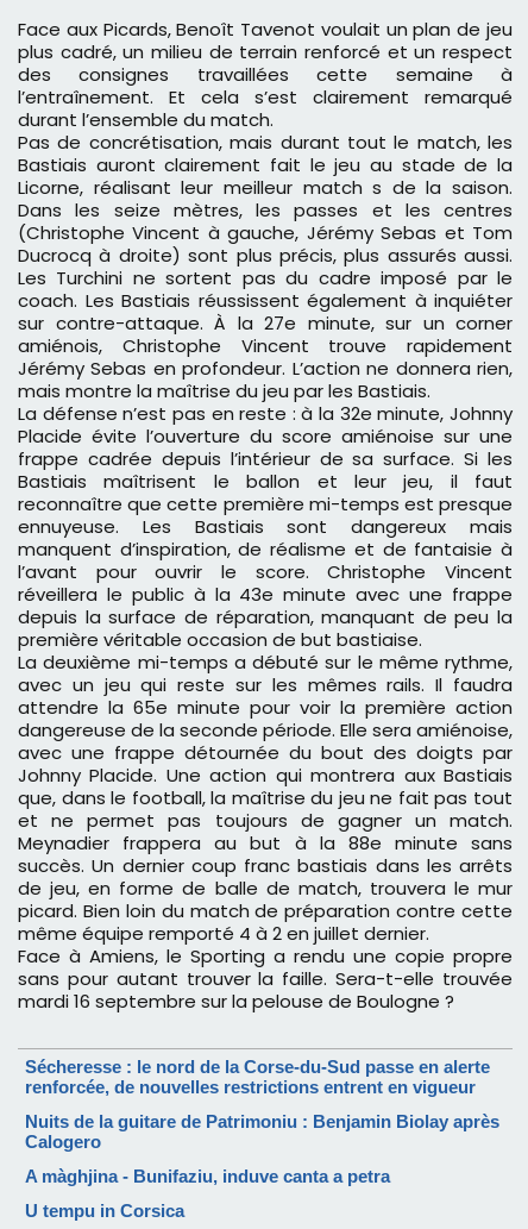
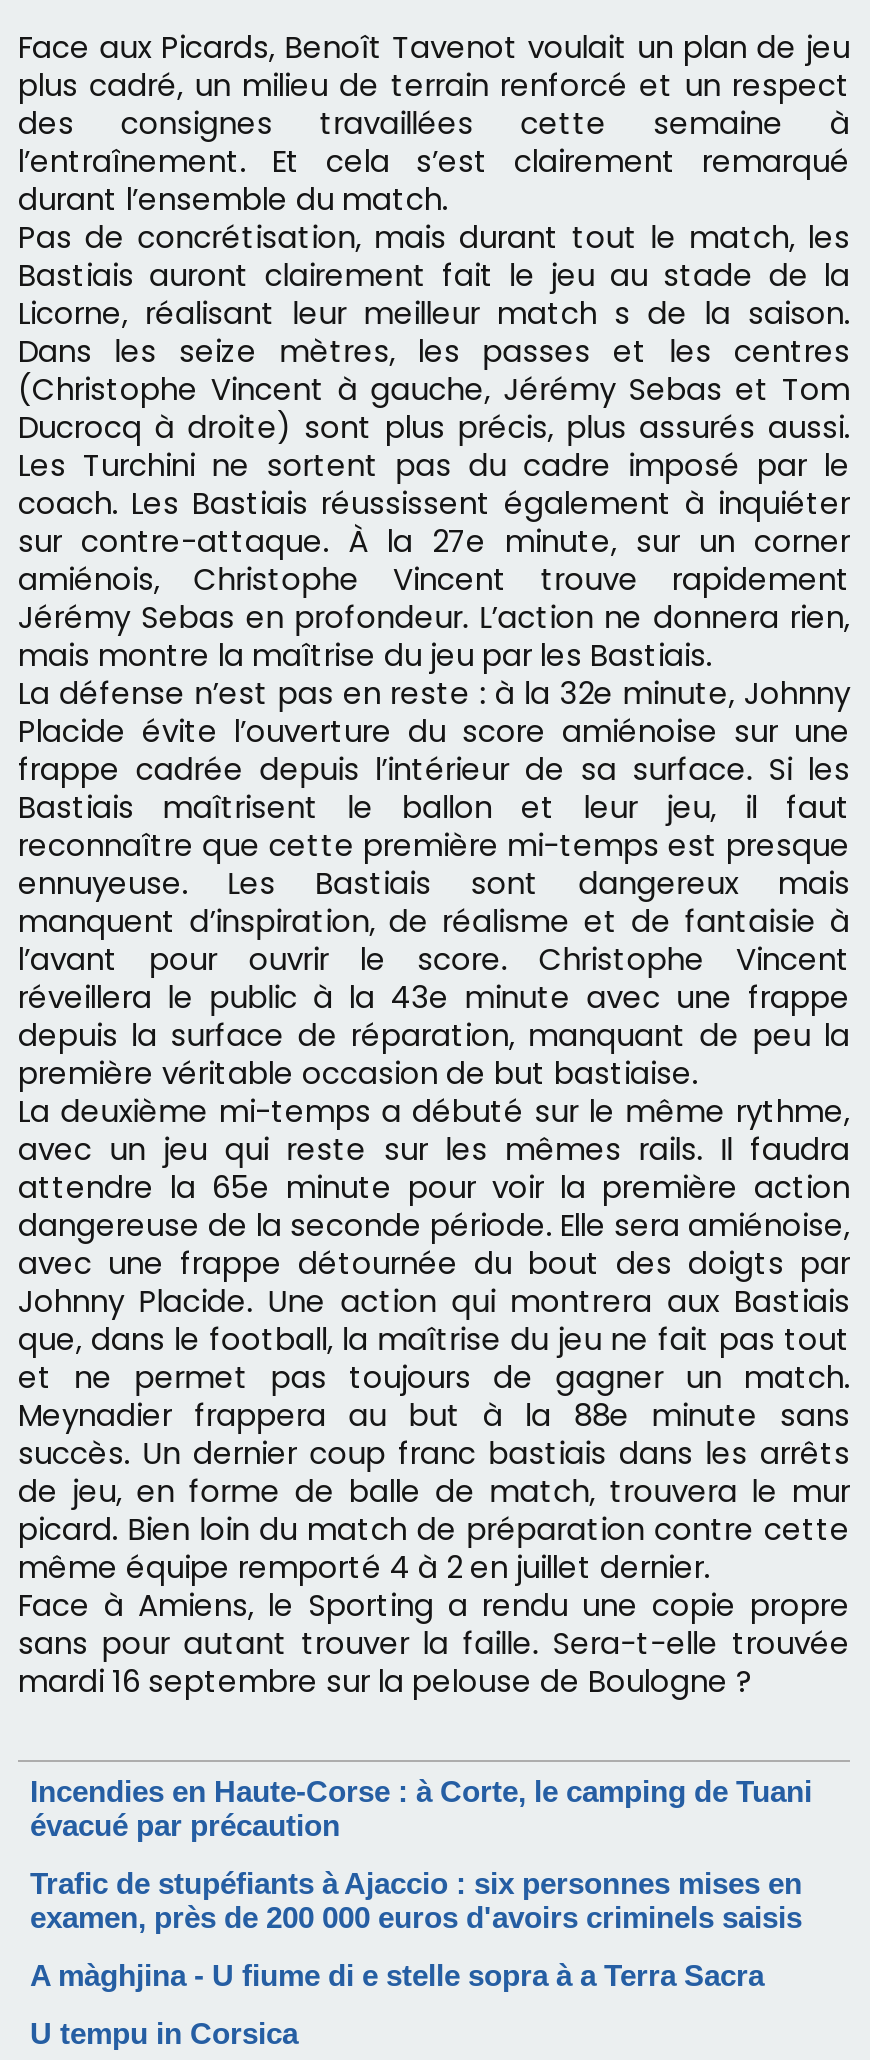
- Sécheresse : le nord de la Corse-du-Sud passe en alerte
- renforcée, de nouvelles restrictions entrent en vigueur
+ Incendies en Haute-Corse : à Corte, le camping de Tuani
+ évacué par précaution

- Nuits de la guitare de Patrimoniu : Benjamin Biolay après
- Calogero
+ Trafic de stupéfiants à Ajaccio : six personnes mises en
+ examen, près de 200 000 euros d'avoirs criminels saisis

- A màghjina - Bunifaziu, induve canta a petra
+ A màghjina - U fiume di e stelle sopra à a Terra Sacra
